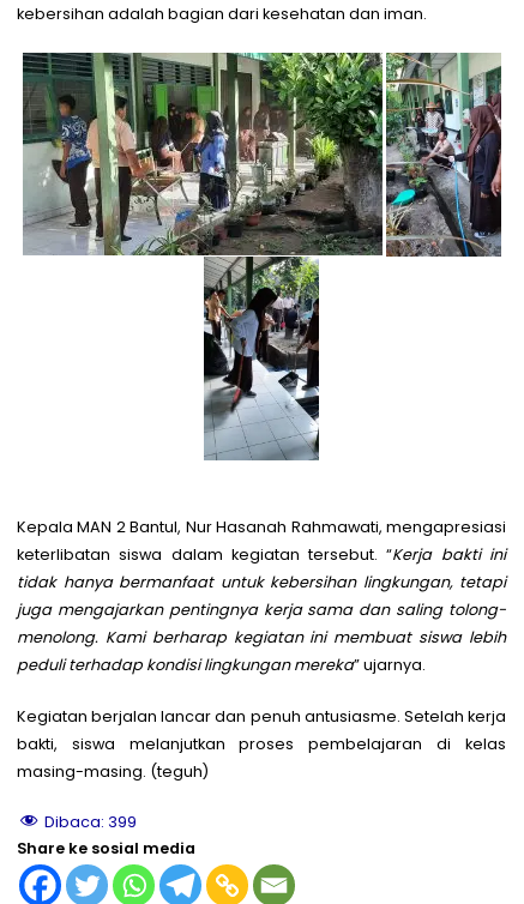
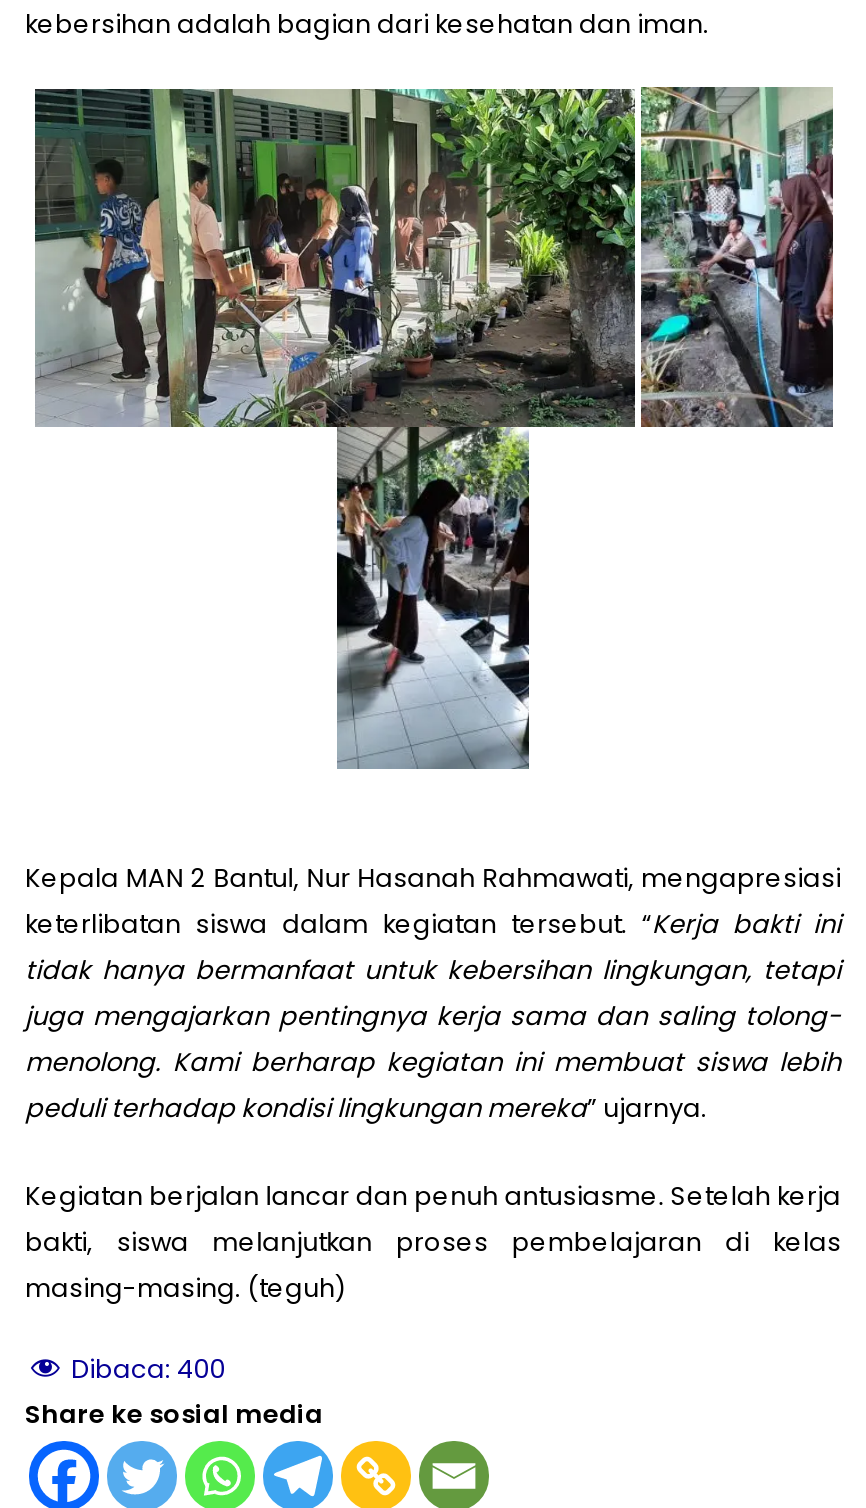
- Dibaca: 399
+ Dibaca: 400
